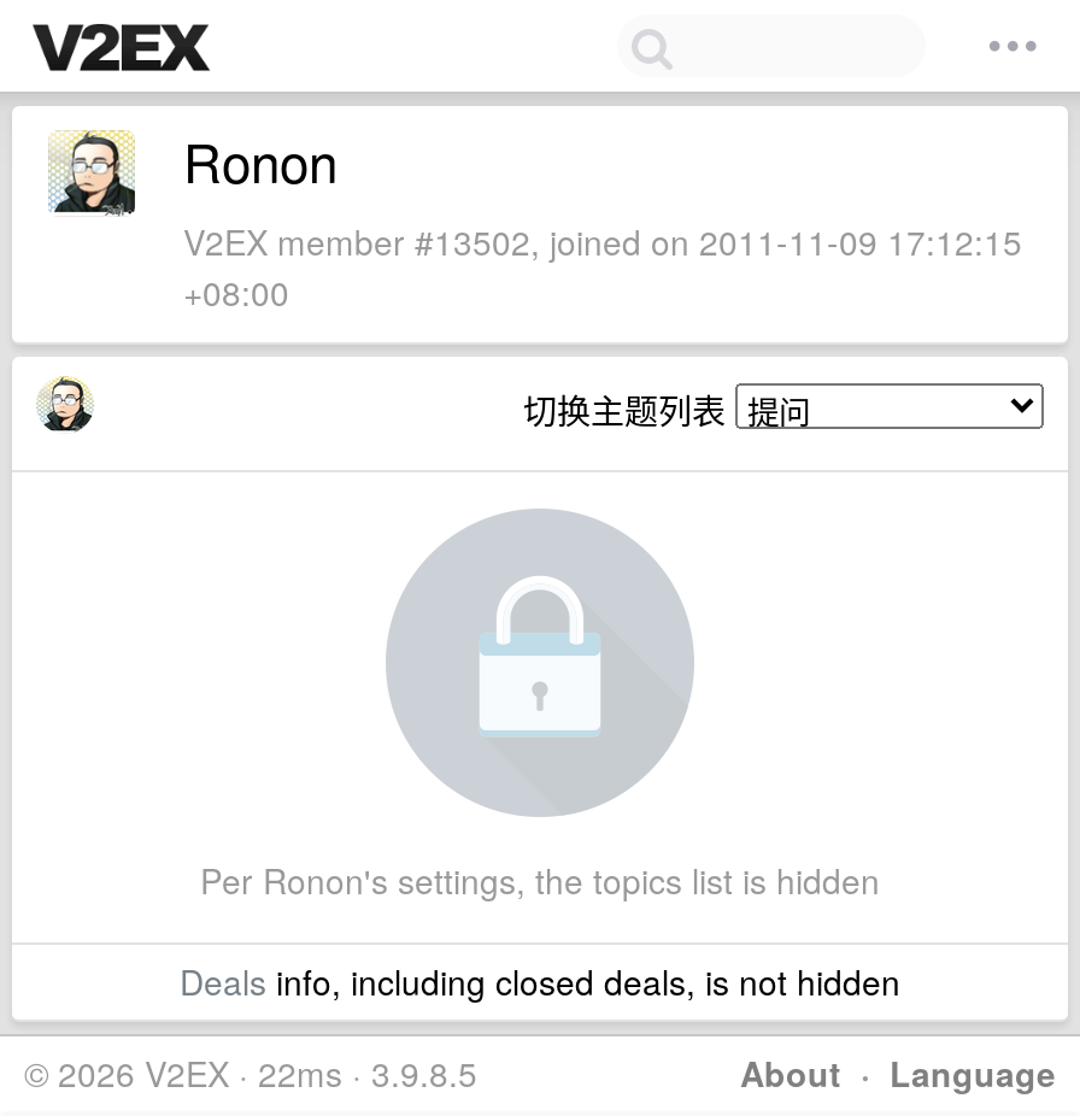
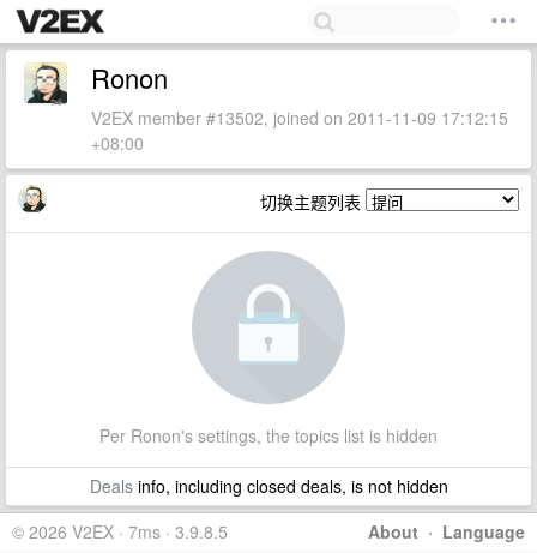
- © 2026 V2EX · 22ms · 3.9.8.5
+ © 2026 V2EX · 7ms · 3.9.8.5
